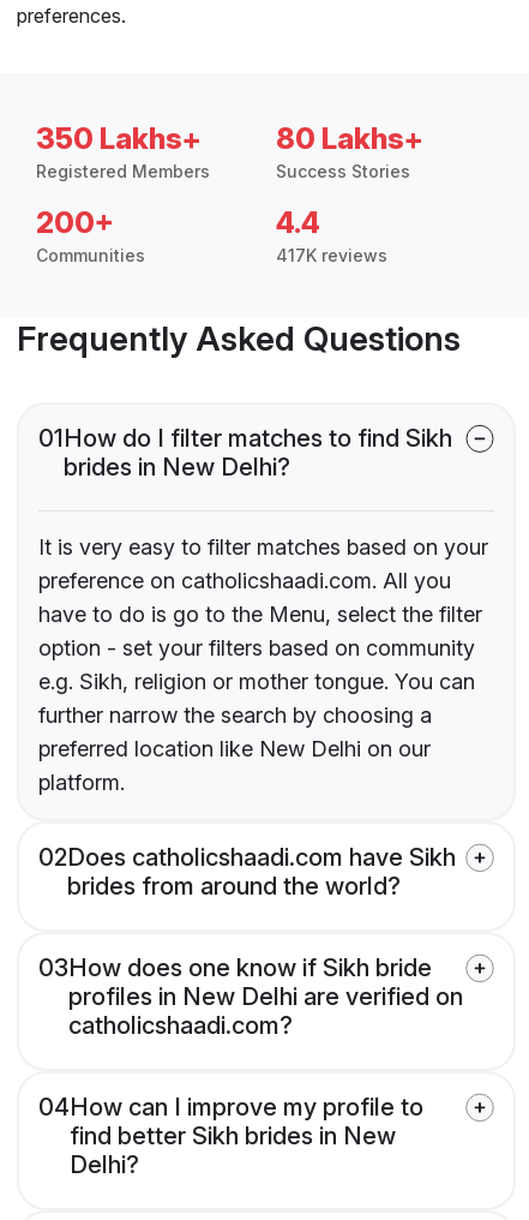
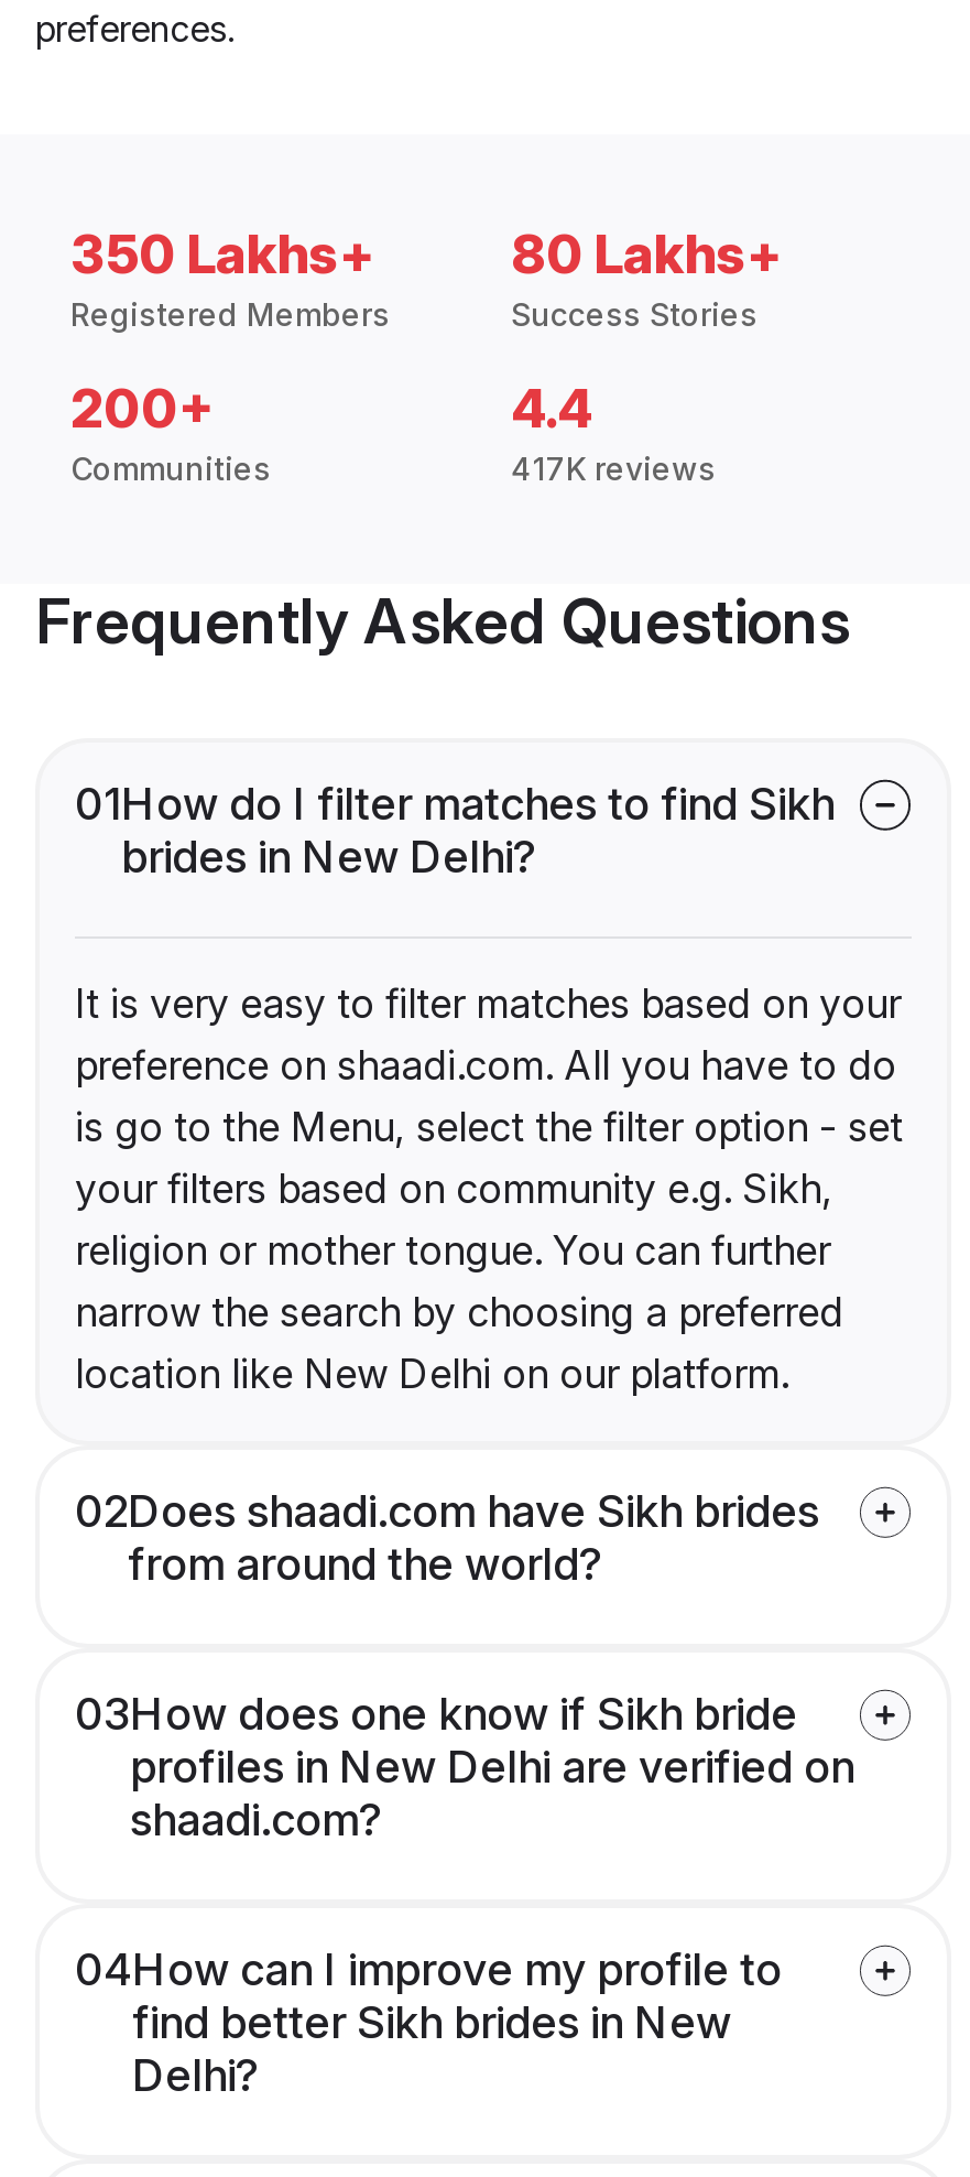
- preference on catholicshaadi.com. All you
- have to do is go to the Menu, select the filter
- option - set your filters based on community
- e.g. Sikh, religion or mother tongue. You can
- further narrow the search by choosing a
- preferred location like New Delhi on our
- platform.
+ preference on shaadi.com. All you have to do
+ is go to the Menu, select the filter option - set
+ your filters based on community e.g. Sikh,
+ religion or mother tongue. You can further
+ narrow the search by choosing a preferred
+ location like New Delhi on our platform.

- 02Does catholicshaadi.com have Sikh
- brides from around the world?
+ 02Does shaadi.com have Sikh brides
+ from around the world?

- catholicshaadi.com?
+ shaadi.com?
